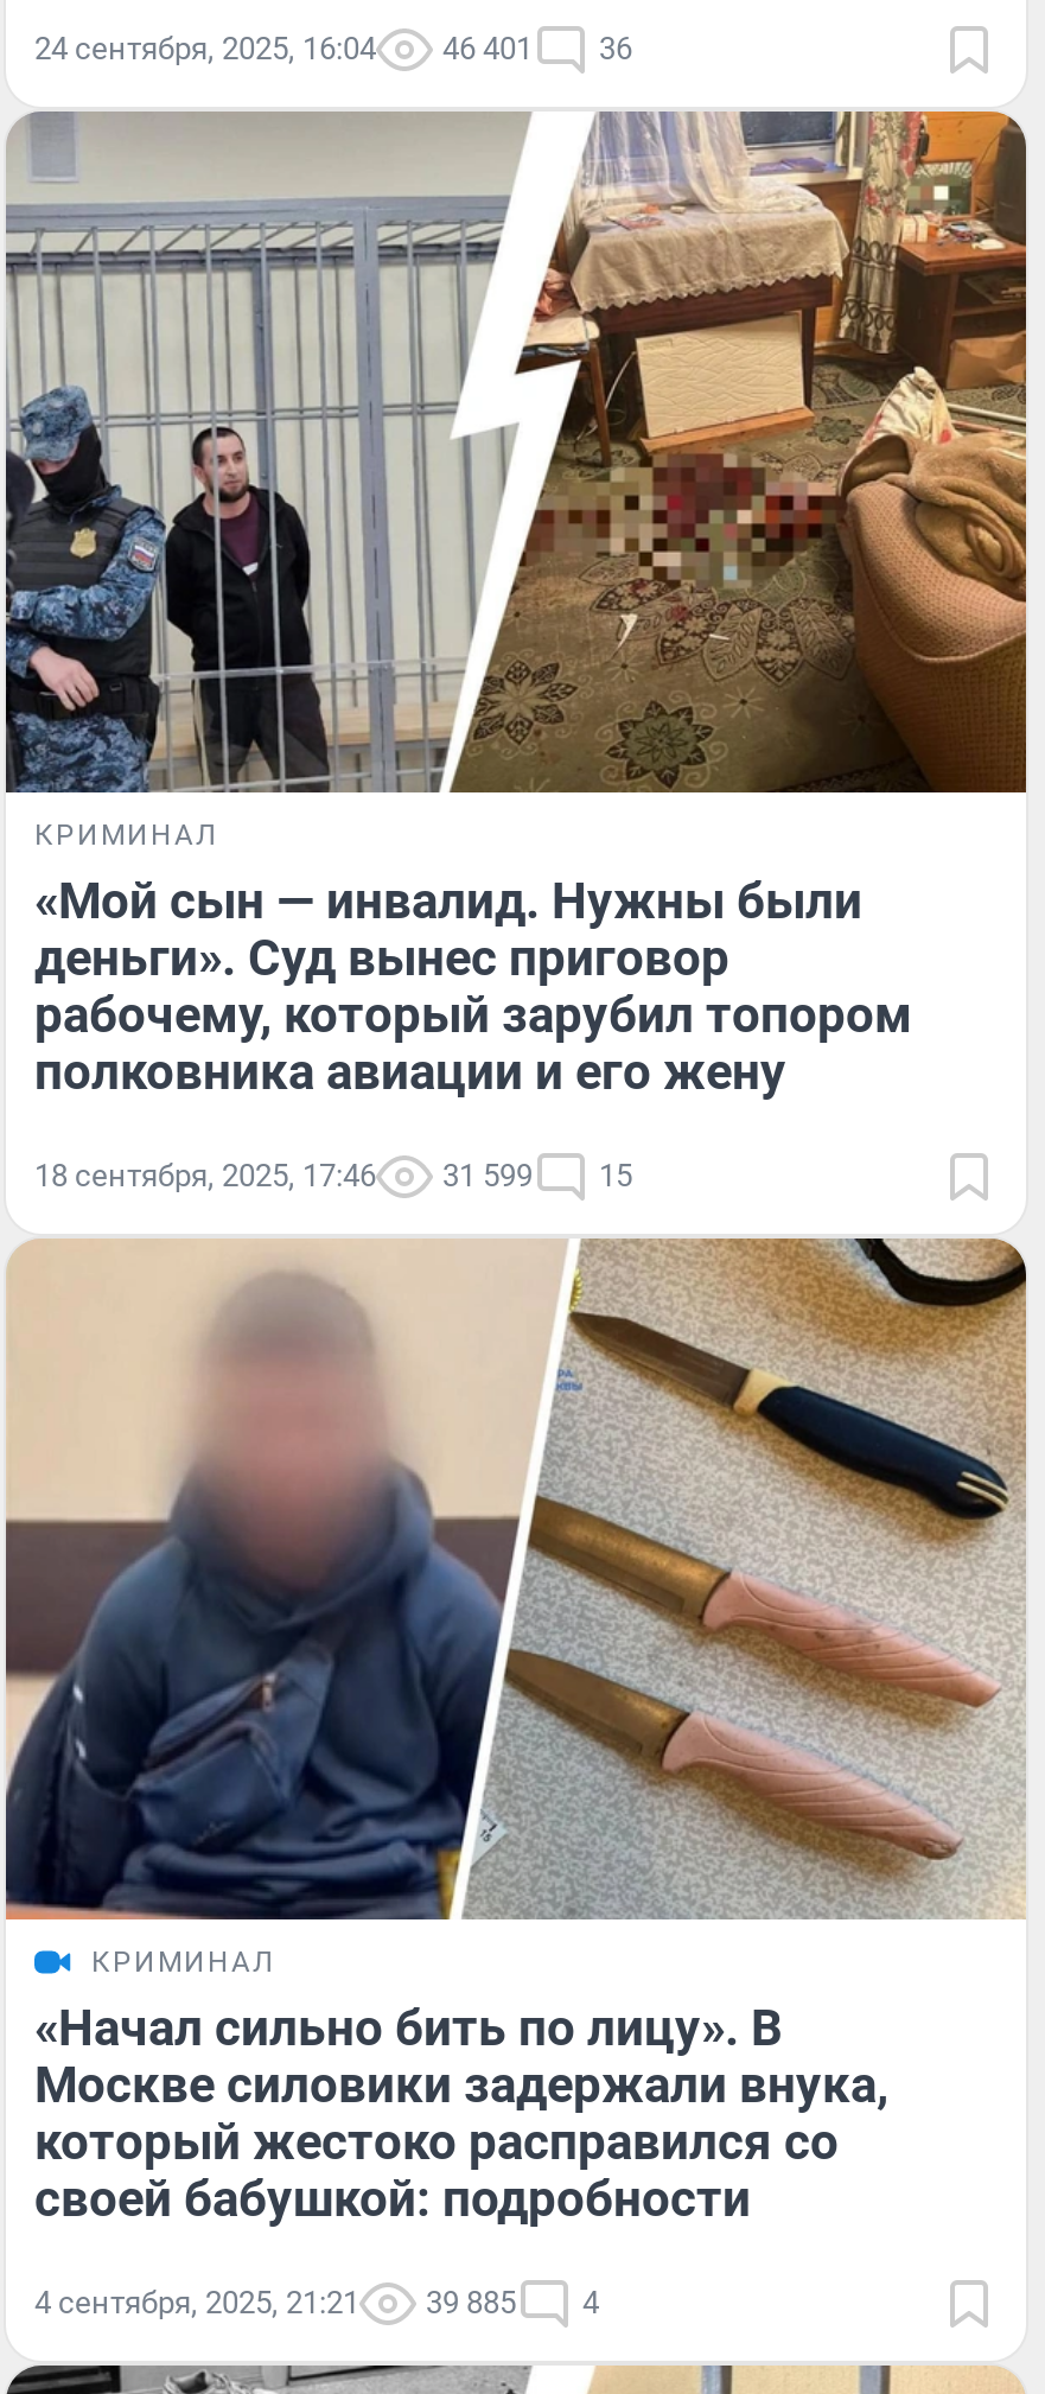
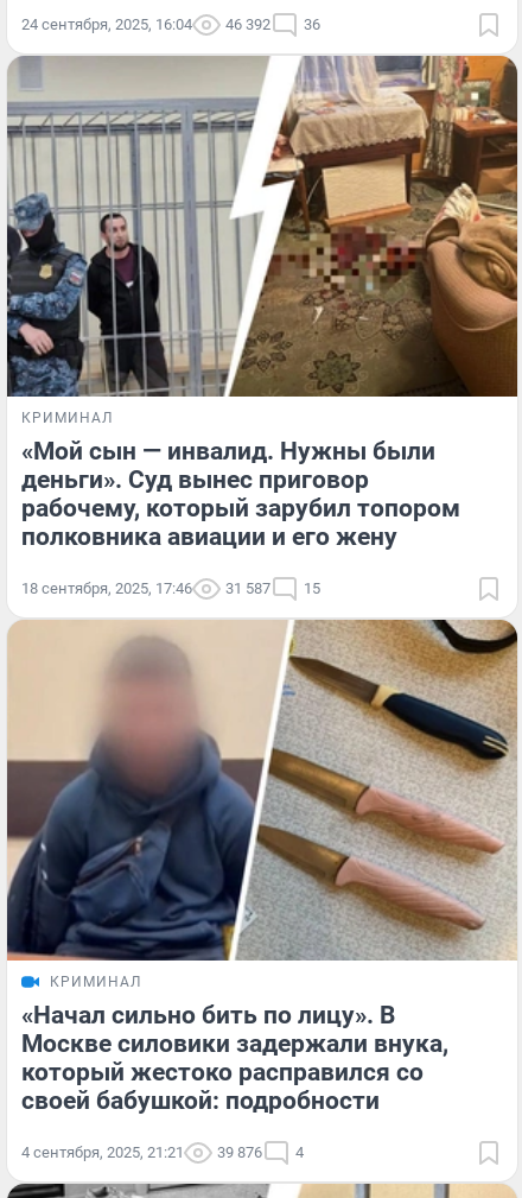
- 24 сентября, 2025, 16:04 46 401 36
+ 24 сентября, 2025, 16:04 46 392 36

- 18 сентября, 2025, 17:46 31 599 15
+ 18 сентября, 2025, 17:46 31 587 15

- 4 сентября, 2025, 21:21 39 885 4
+ 4 сентября, 2025, 21:21 39 876 4
